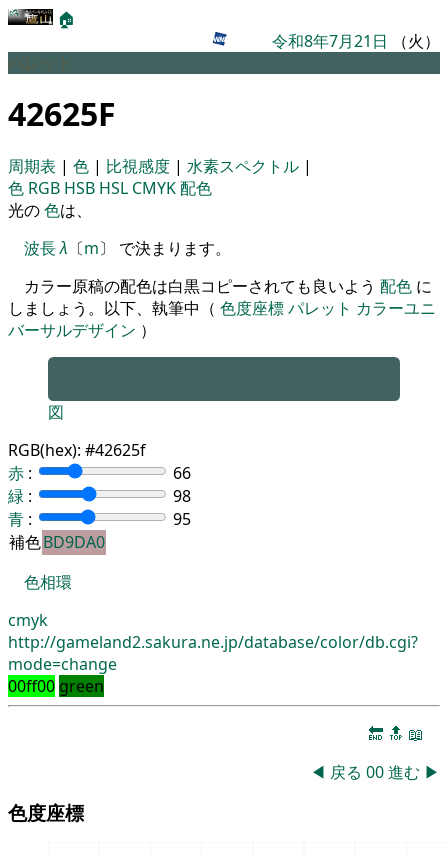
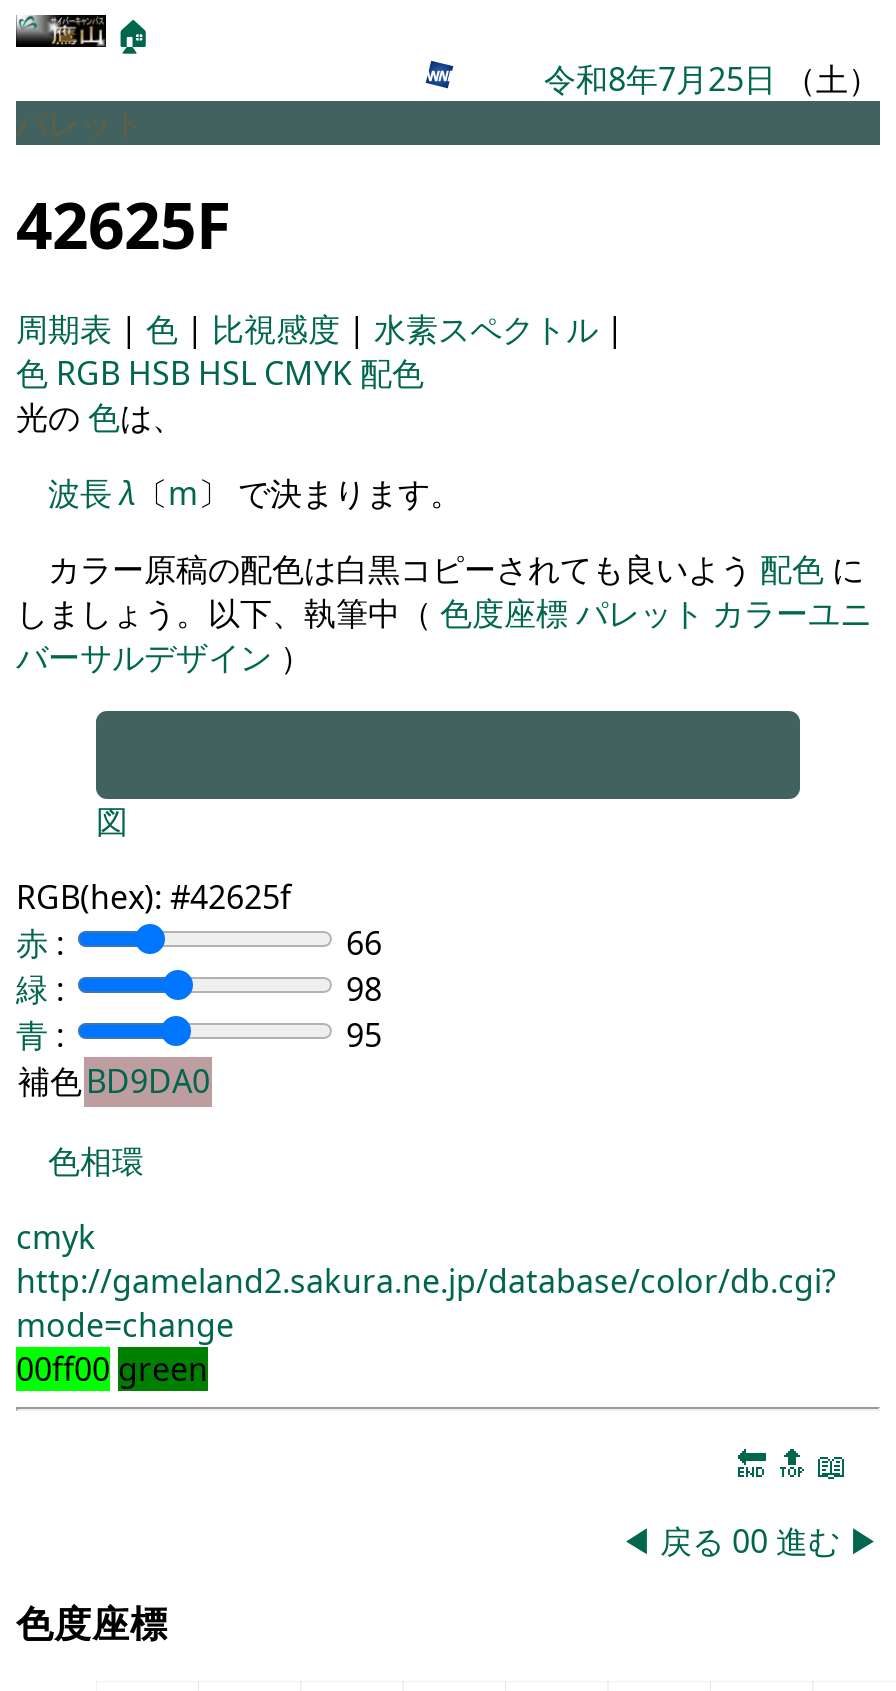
- 令和8年7月21日（火）
+ 令和8年7月25日（土）
